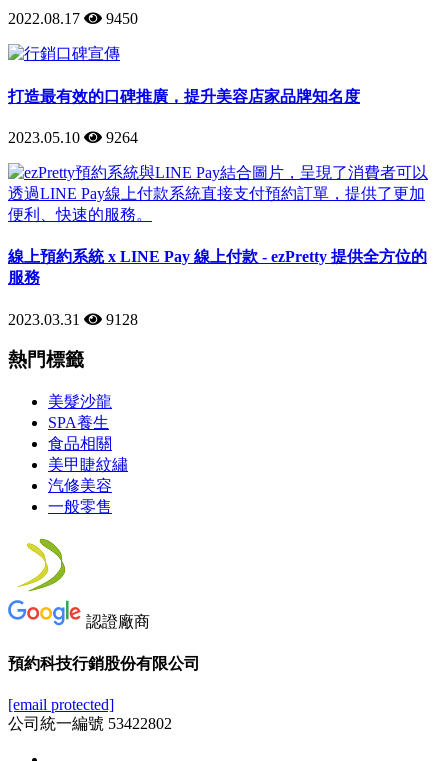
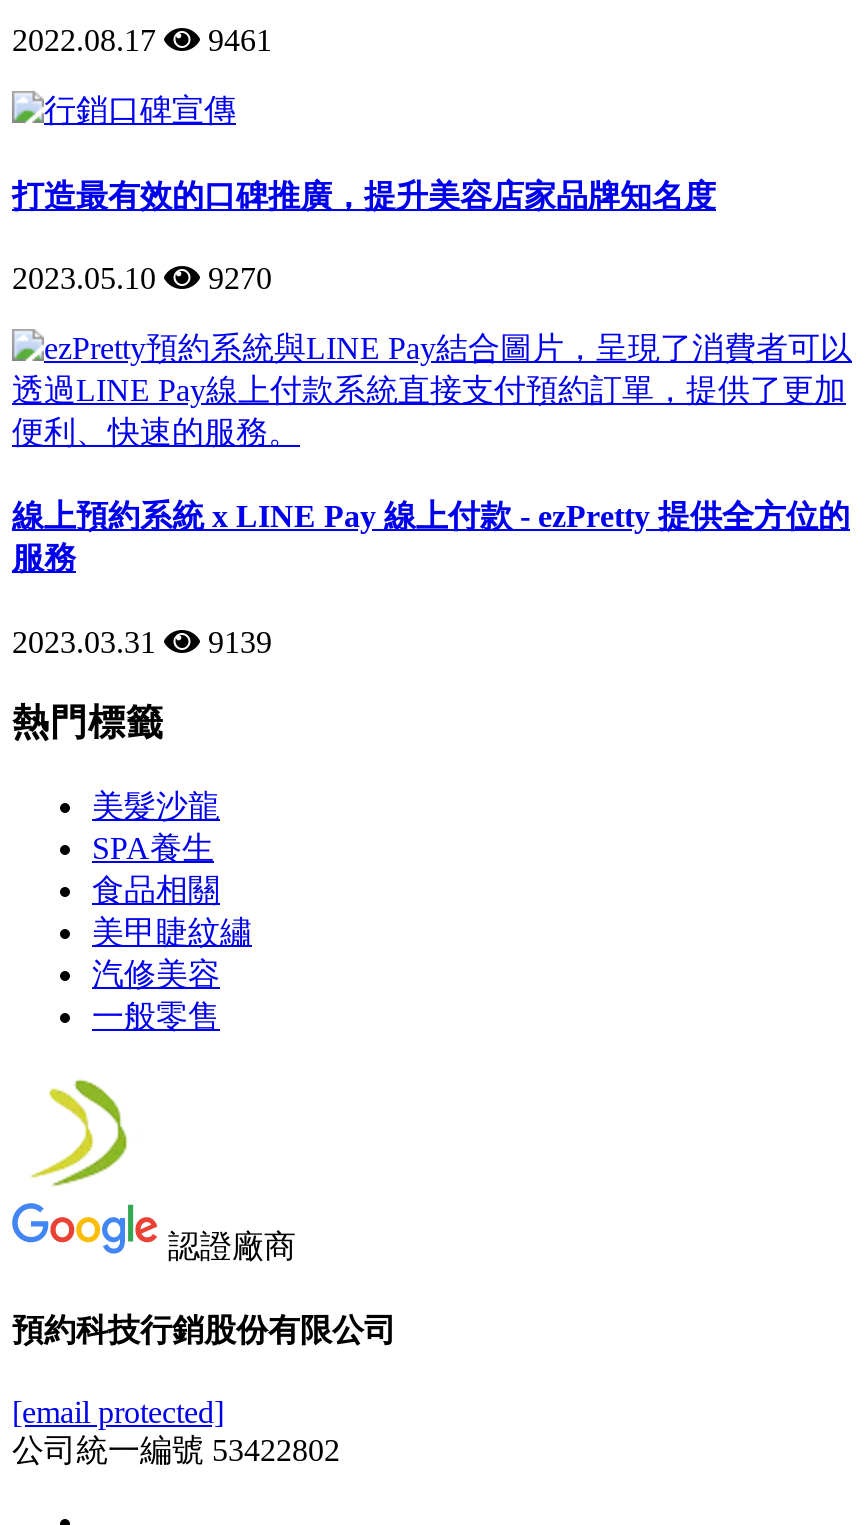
- 2022.08.17 9450
+ 2022.08.17 9461

- 2023.05.10 9264
+ 2023.05.10 9270

- 2023.03.31 9128
+ 2023.03.31 9139
